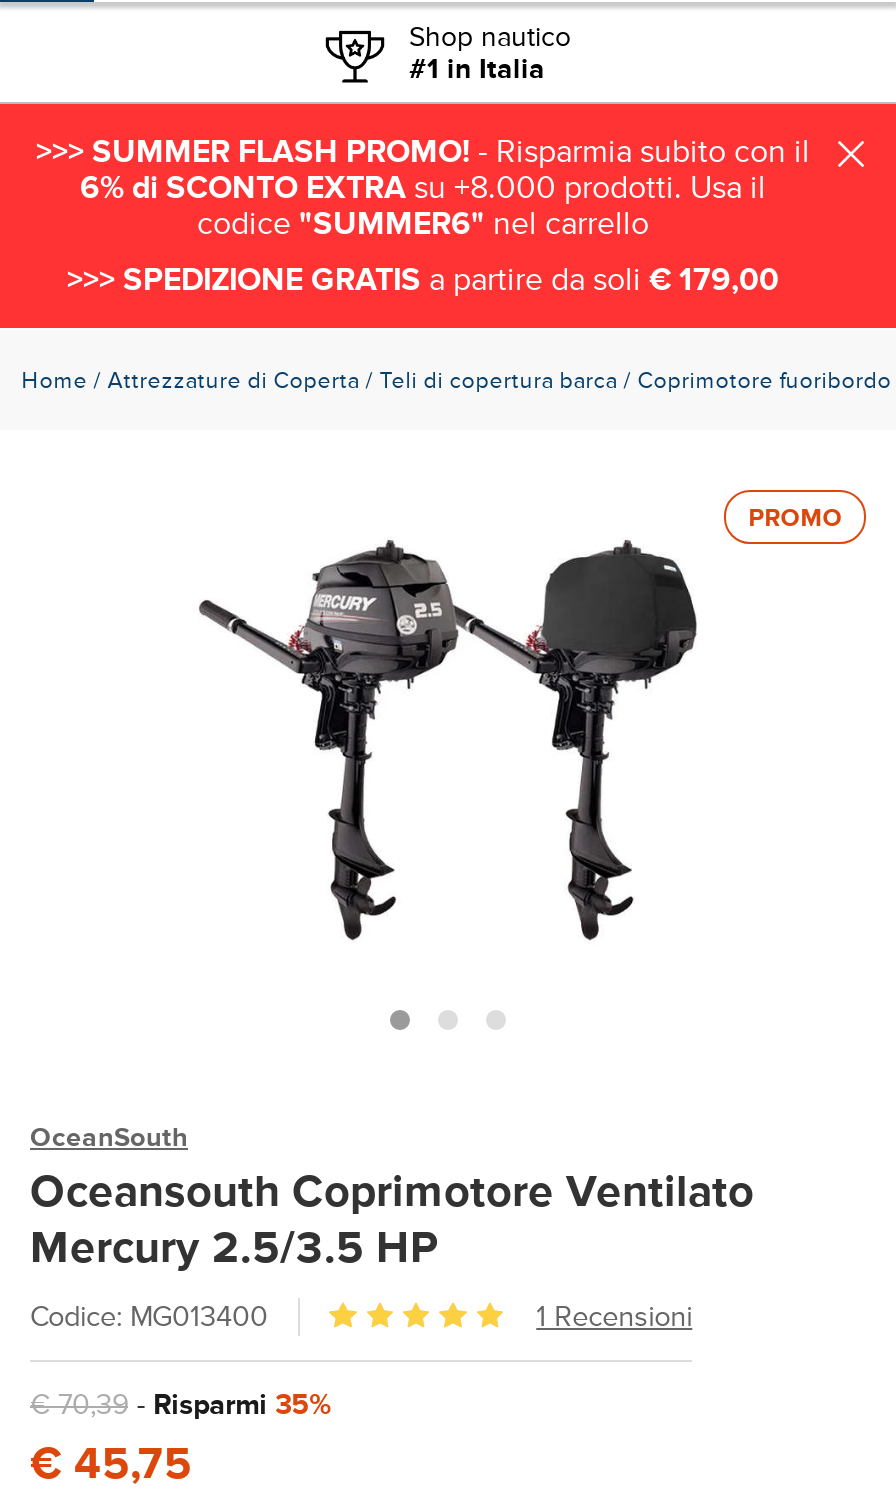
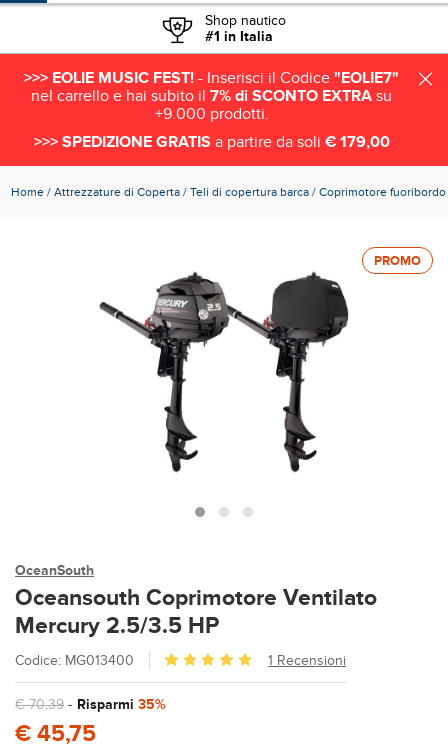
- >>> SUMMER FLASH PROMO! - Risparmia subito con il
- 6% di SCONTO EXTRA su +8.000 prodotti. Usa il
- codice "SUMMER6" nel carrello
+ >>> EOLIE MUSIC FEST! - Inserisci il Codice "EOLIE7"
+ nel carrello e hai subito il 7% di SCONTO EXTRA su
+ +9.000 prodotti.
